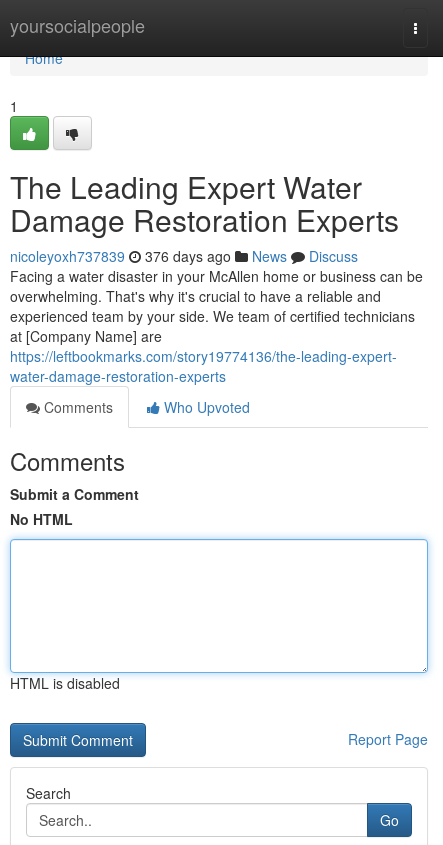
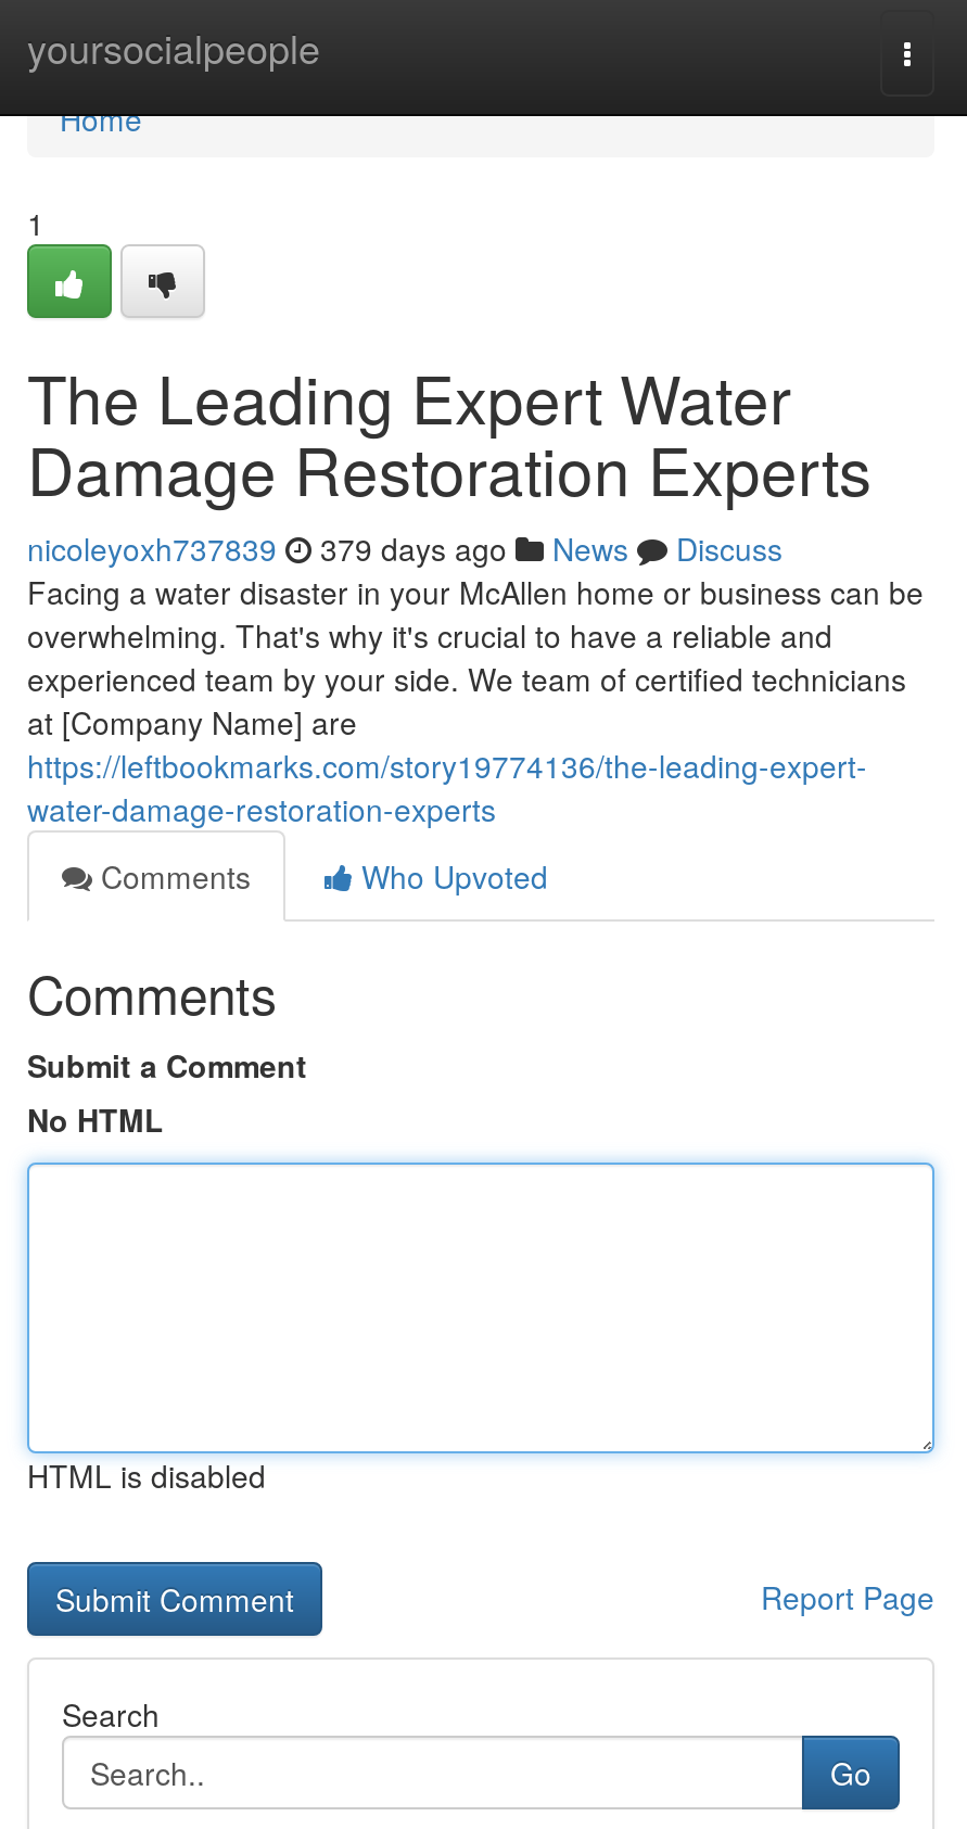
- nicoleyoxh737839 376 days ago News Discuss
+ nicoleyoxh737839 379 days ago News Discuss
